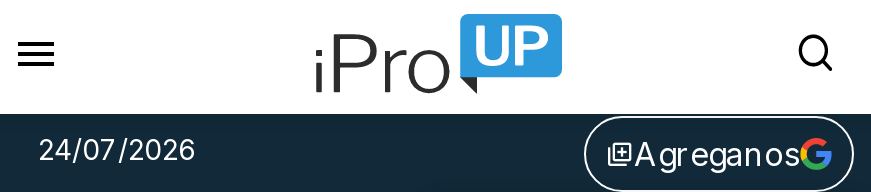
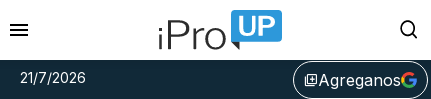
- 24/07/2026
+ 21/7/2026
